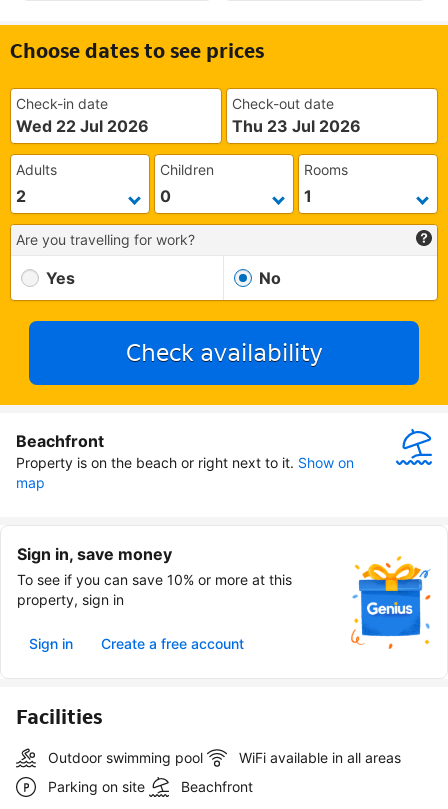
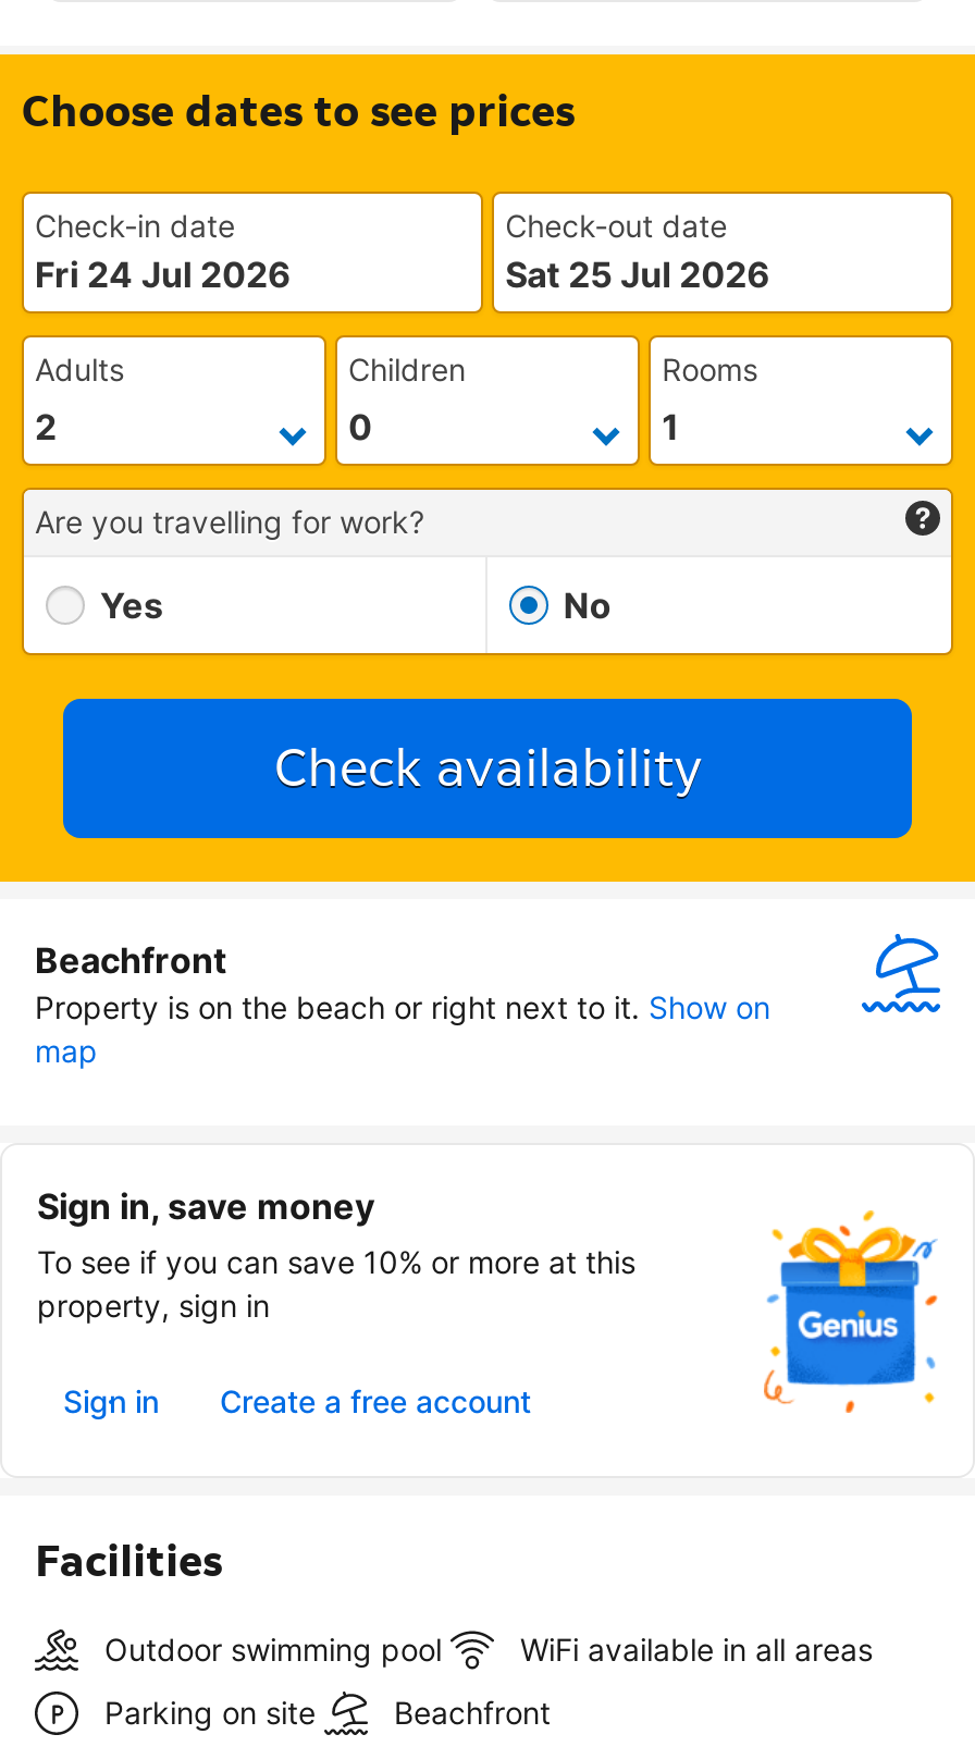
- Wed 22 Jul 2026
+ Fri 24 Jul 2026

- Thu 23 Jul 2026
+ Sat 25 Jul 2026
